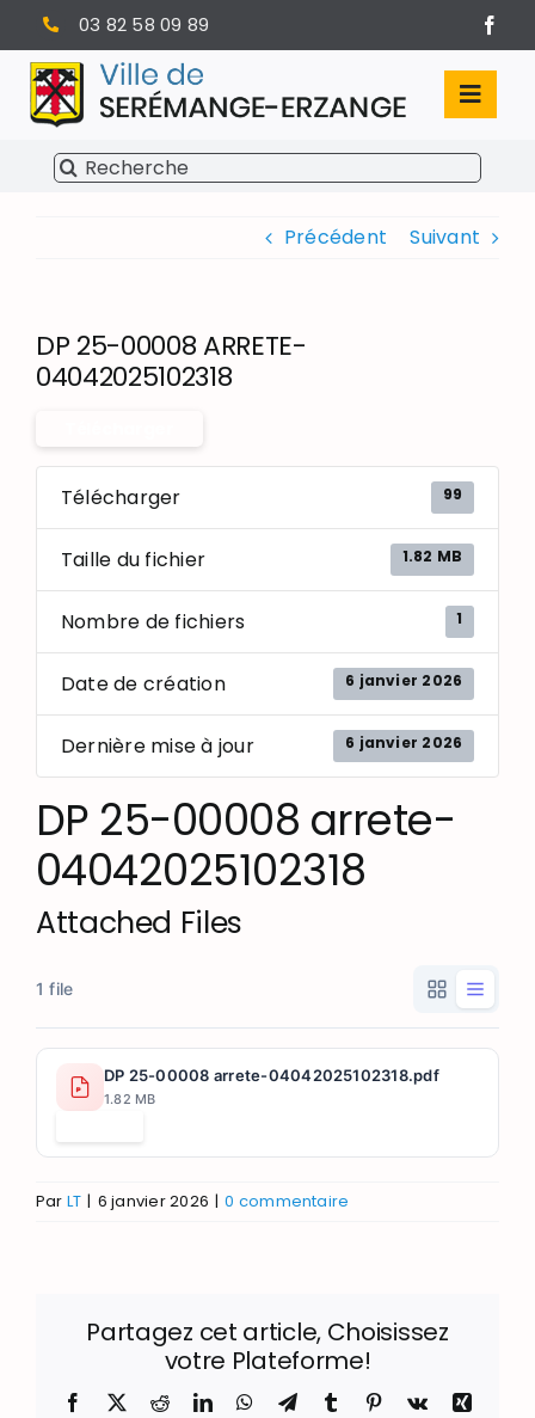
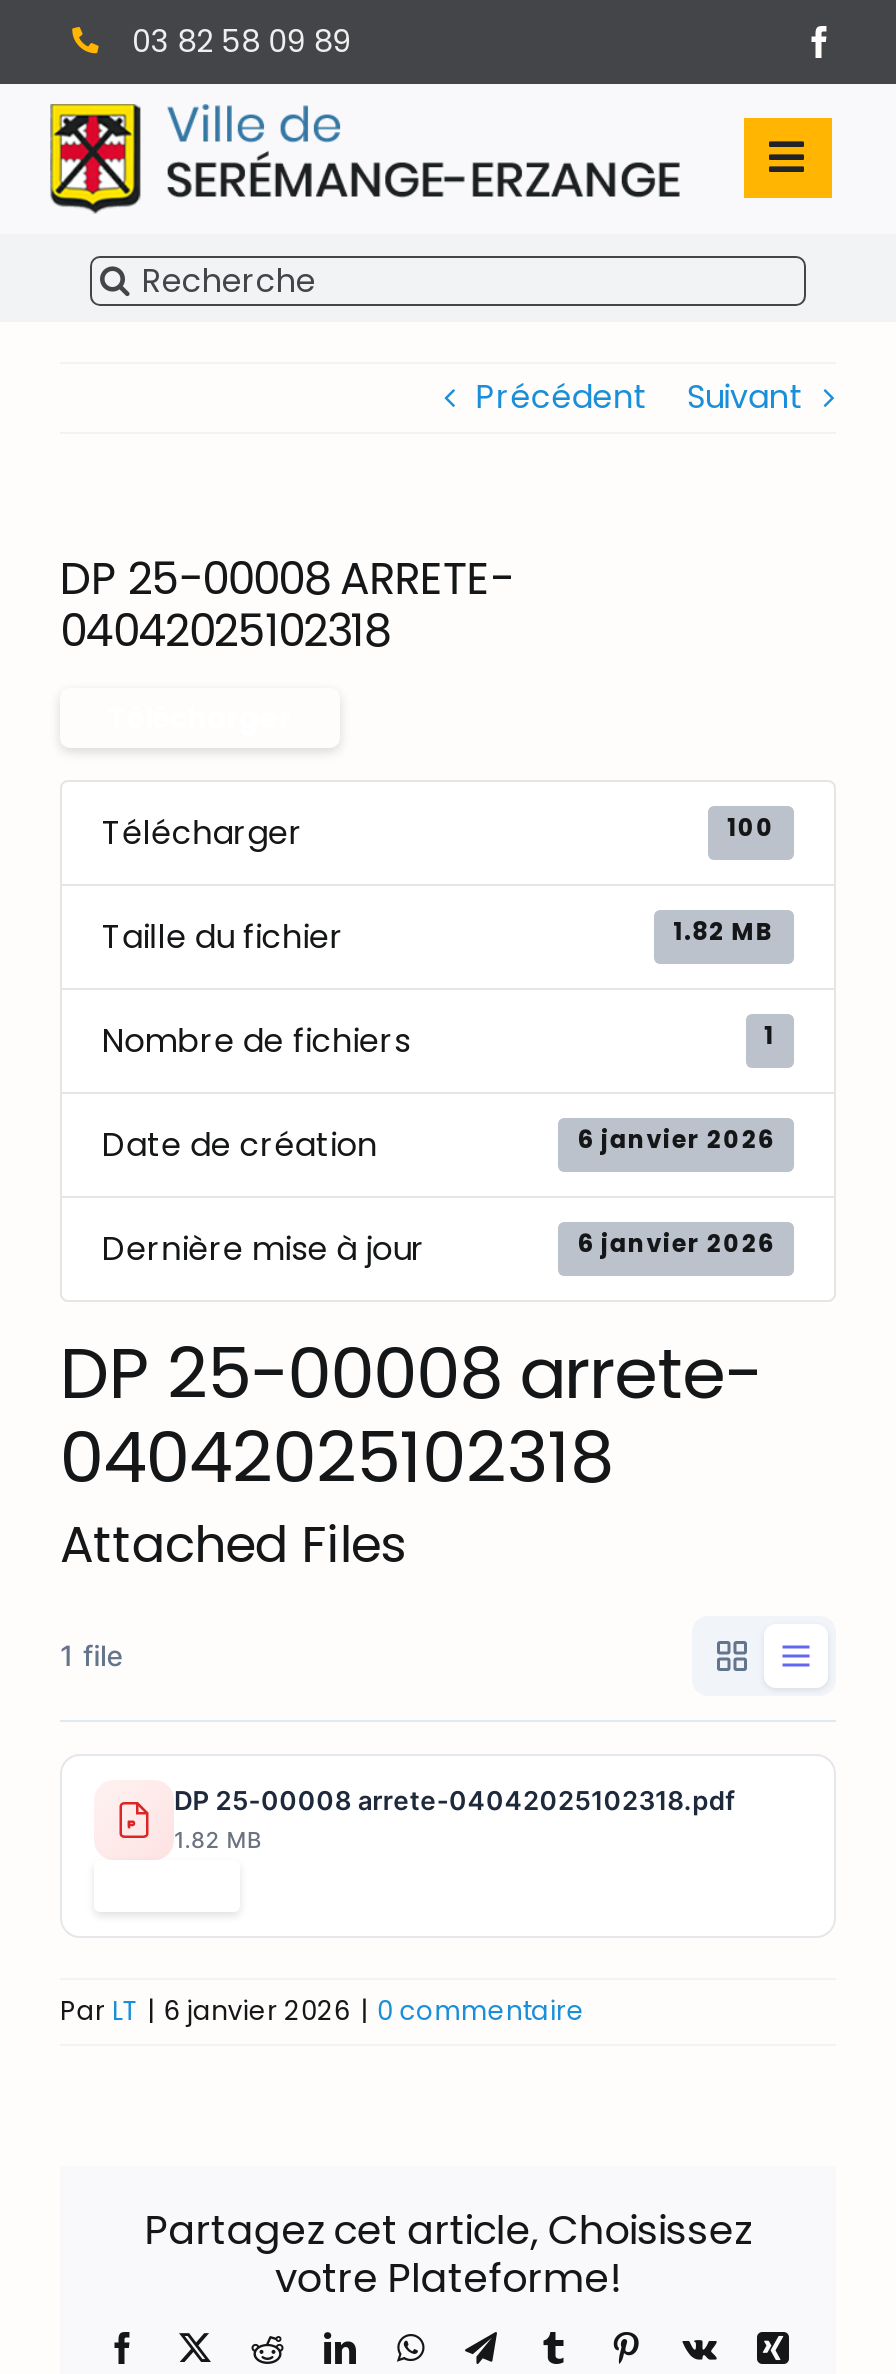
- 99
+ 100
